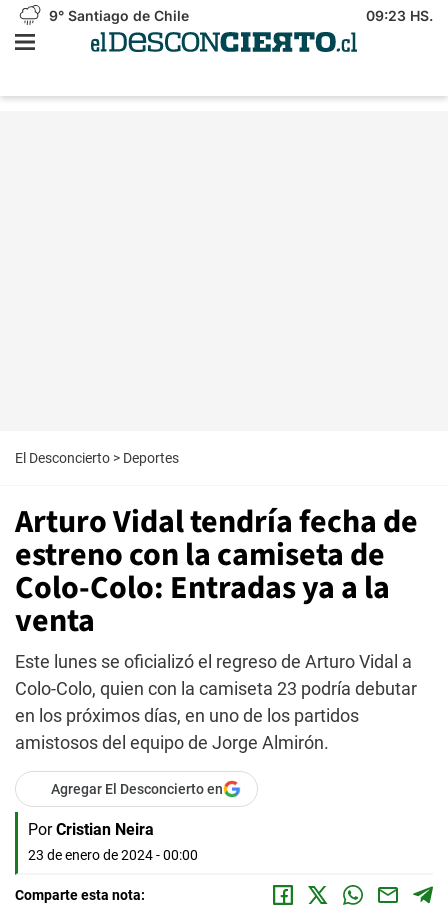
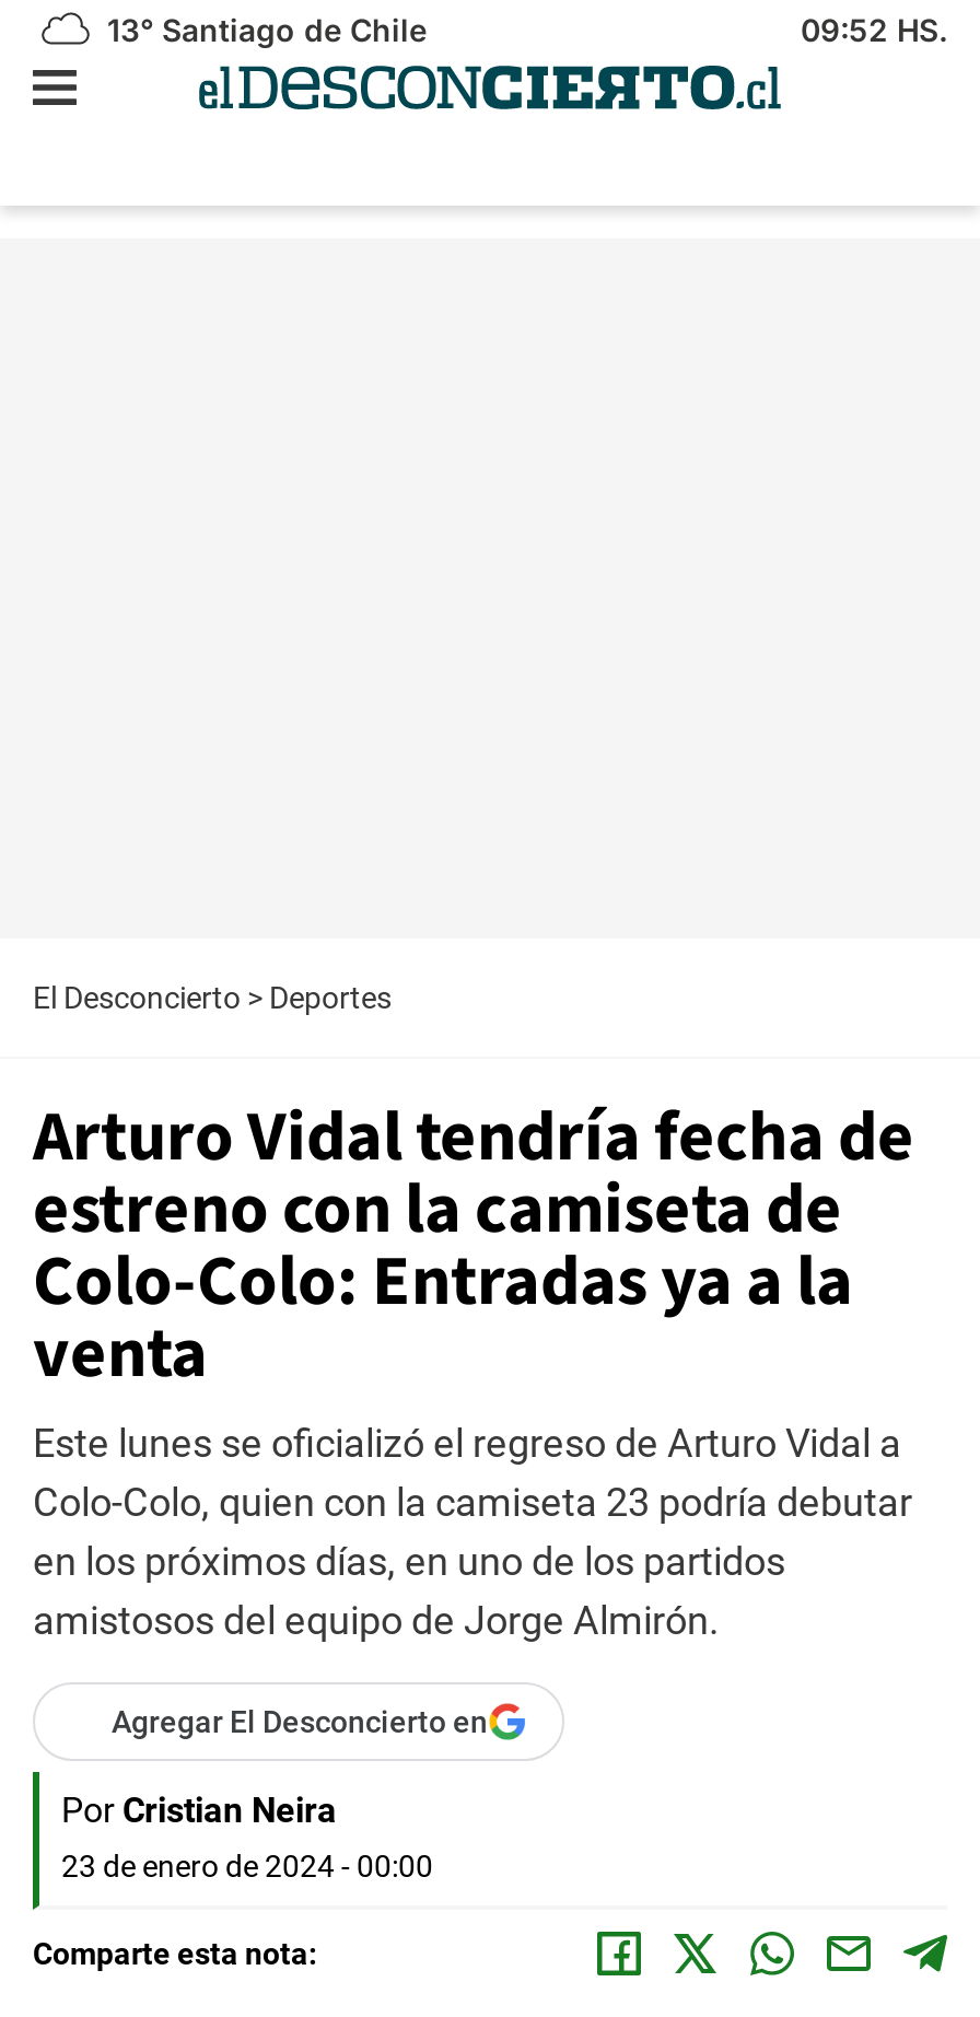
- 9° Santiago de Chile
+ 13° Santiago de Chile

- 09:23 HS.
+ 09:52 HS.
